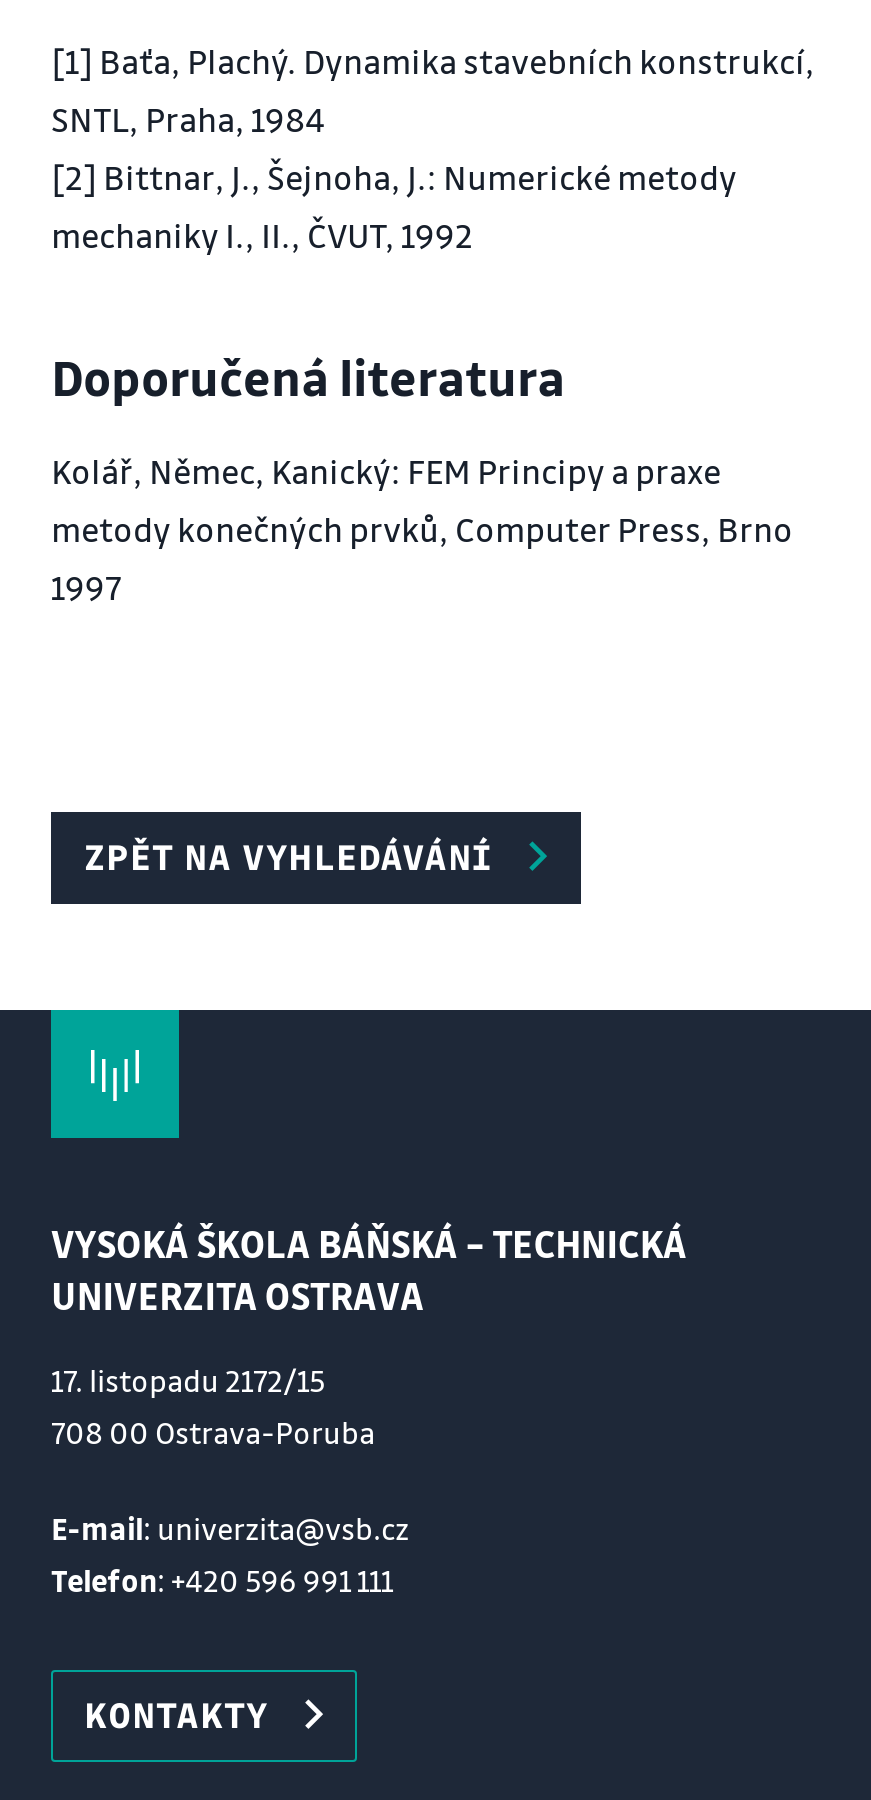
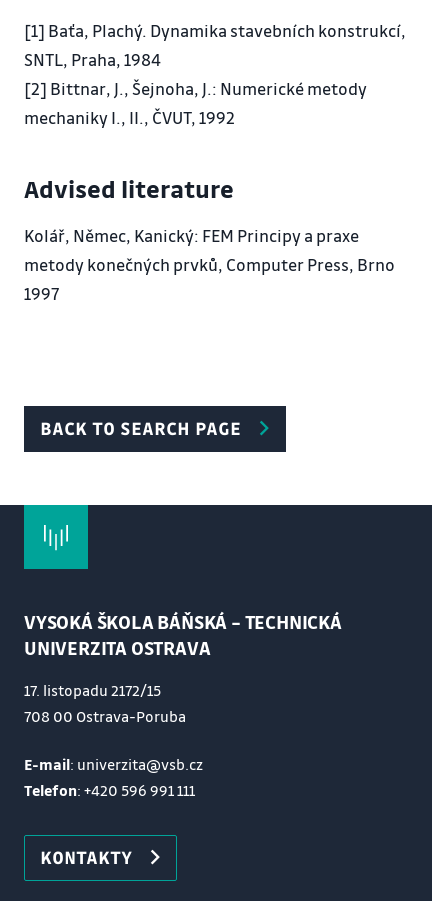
- Doporučená literatura
+ Advised literature

- ZPĚT NA VYHLEDÁVÁNÍ
+ BACK TO SEARCH PAGE
